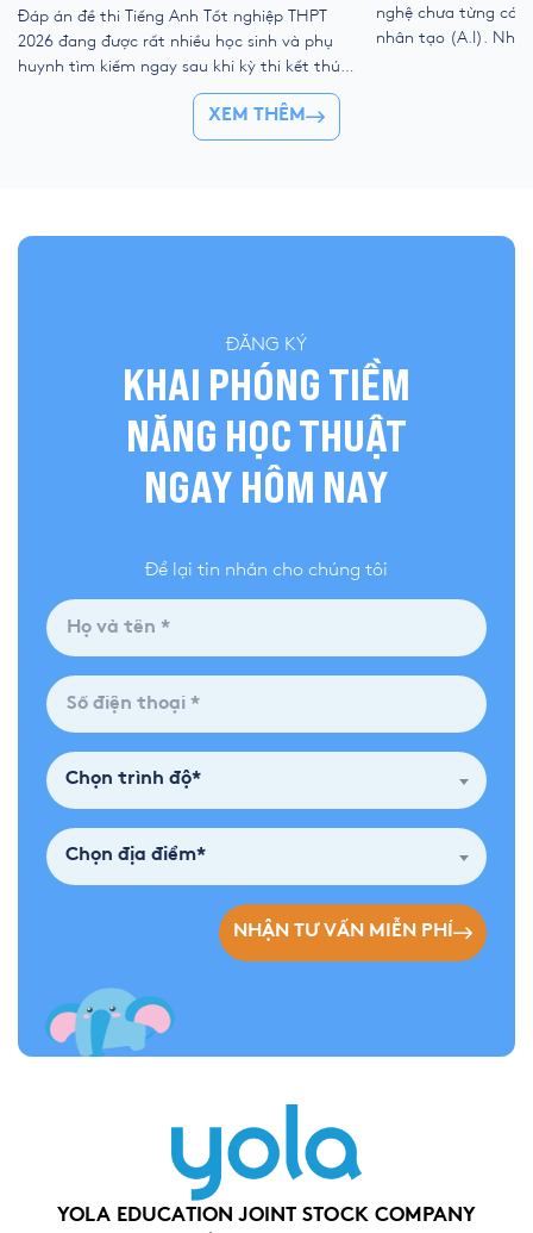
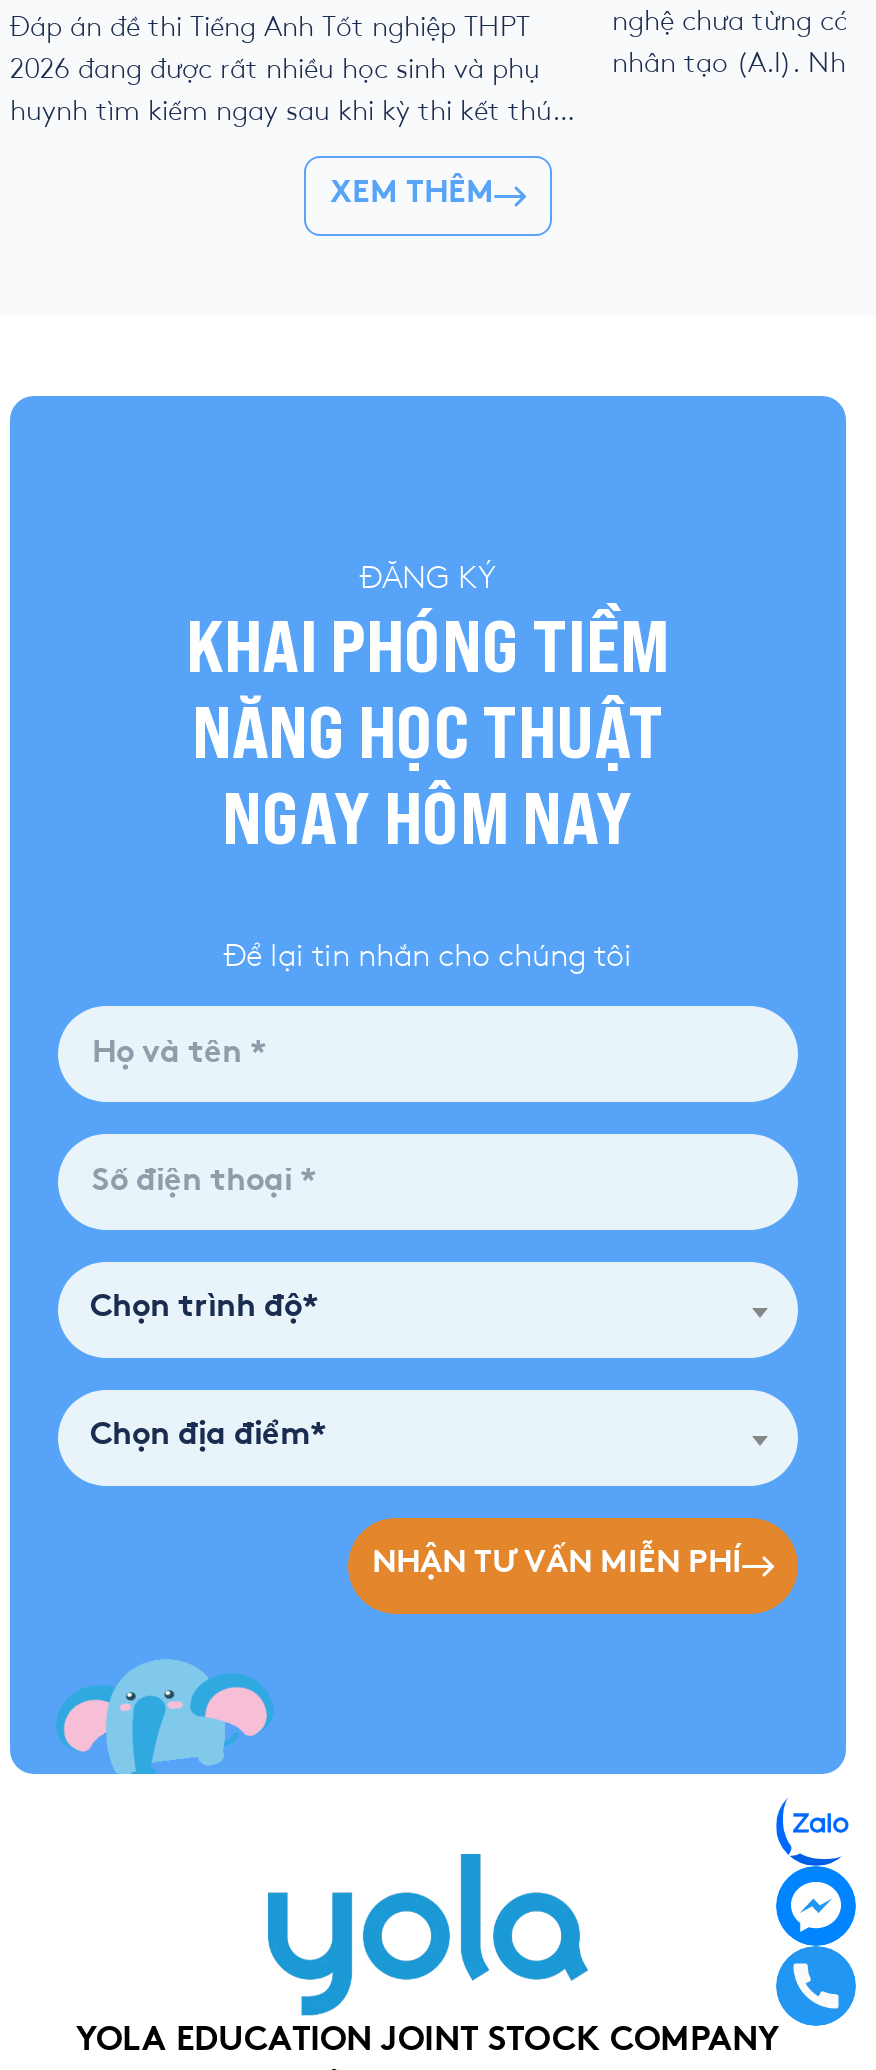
+ [image]
